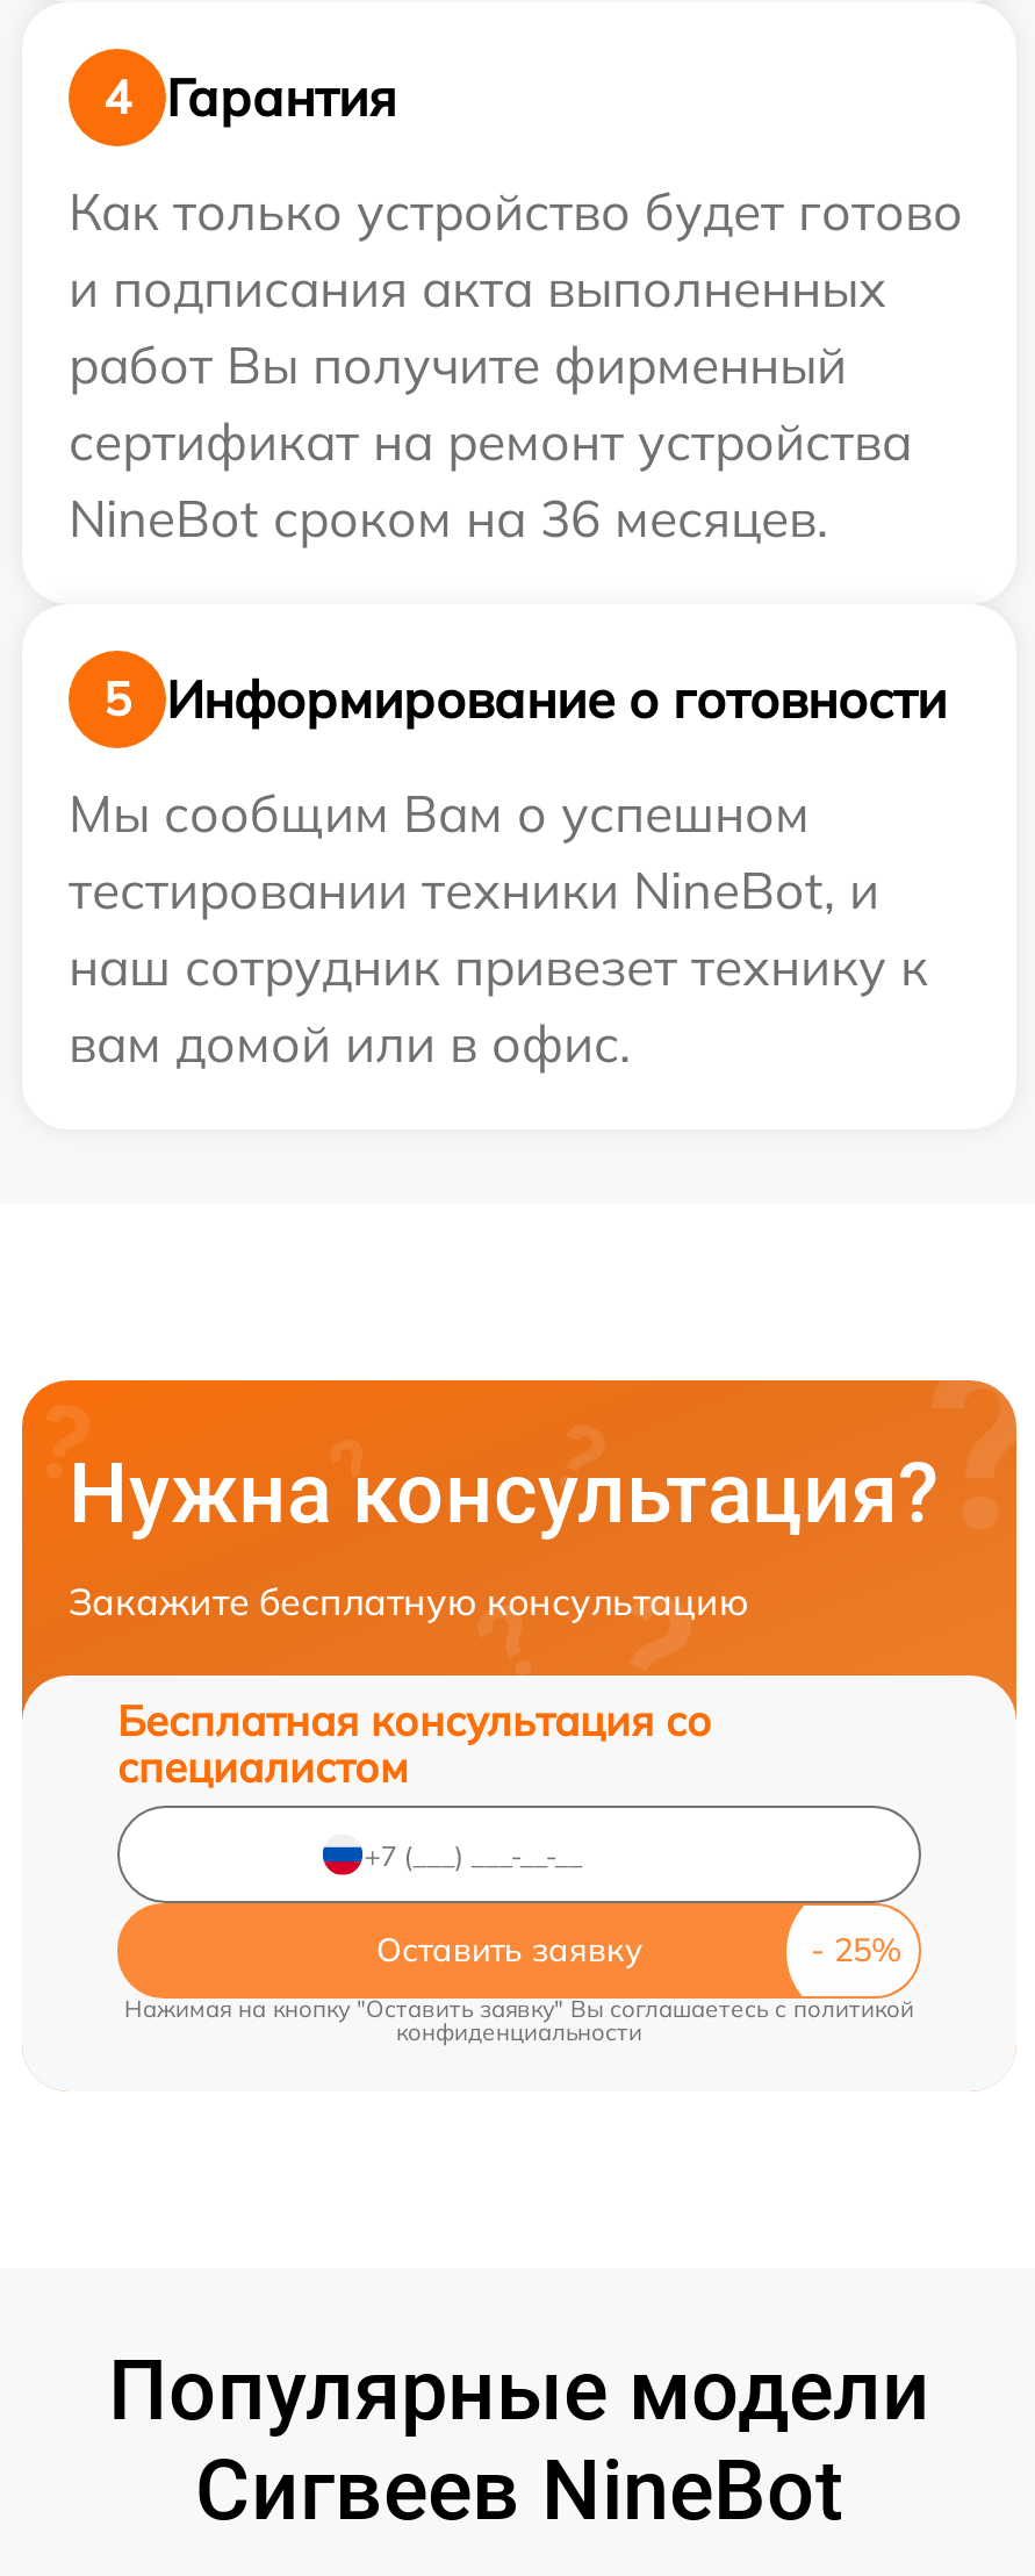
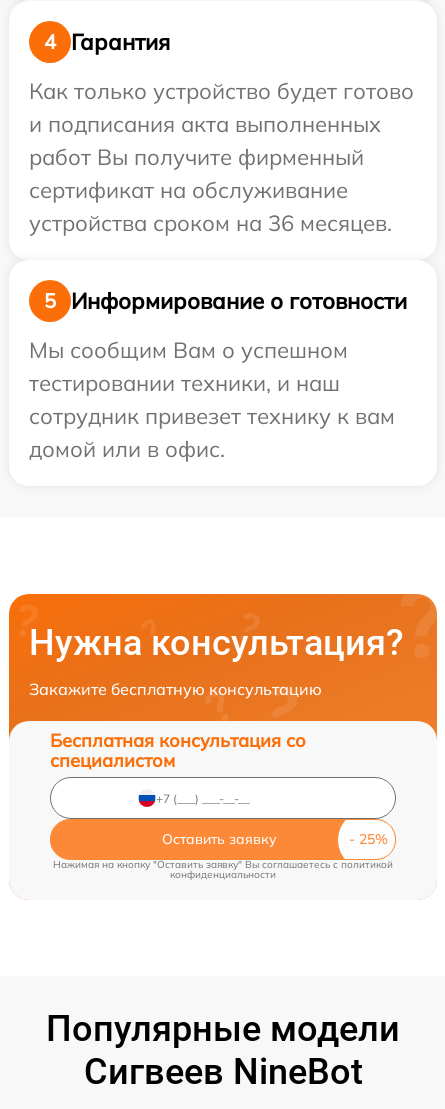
- сертификат на ремонт устройства
- NineBot сроком на 36 месяцев.
+ сертификат на обслуживание
+ устройства сроком на 36 месяцев.

- тестировании техники NineBot, и
- наш сотрудник привезет технику к
- вам домой или в офис.
+ тестировании техники, и наш
+ сотрудник привезет технику к вам
+ домой или в офис.
